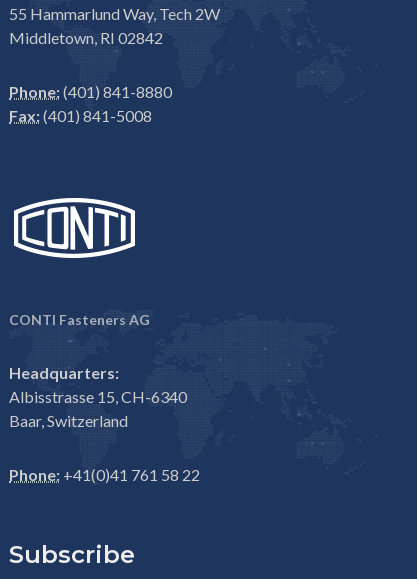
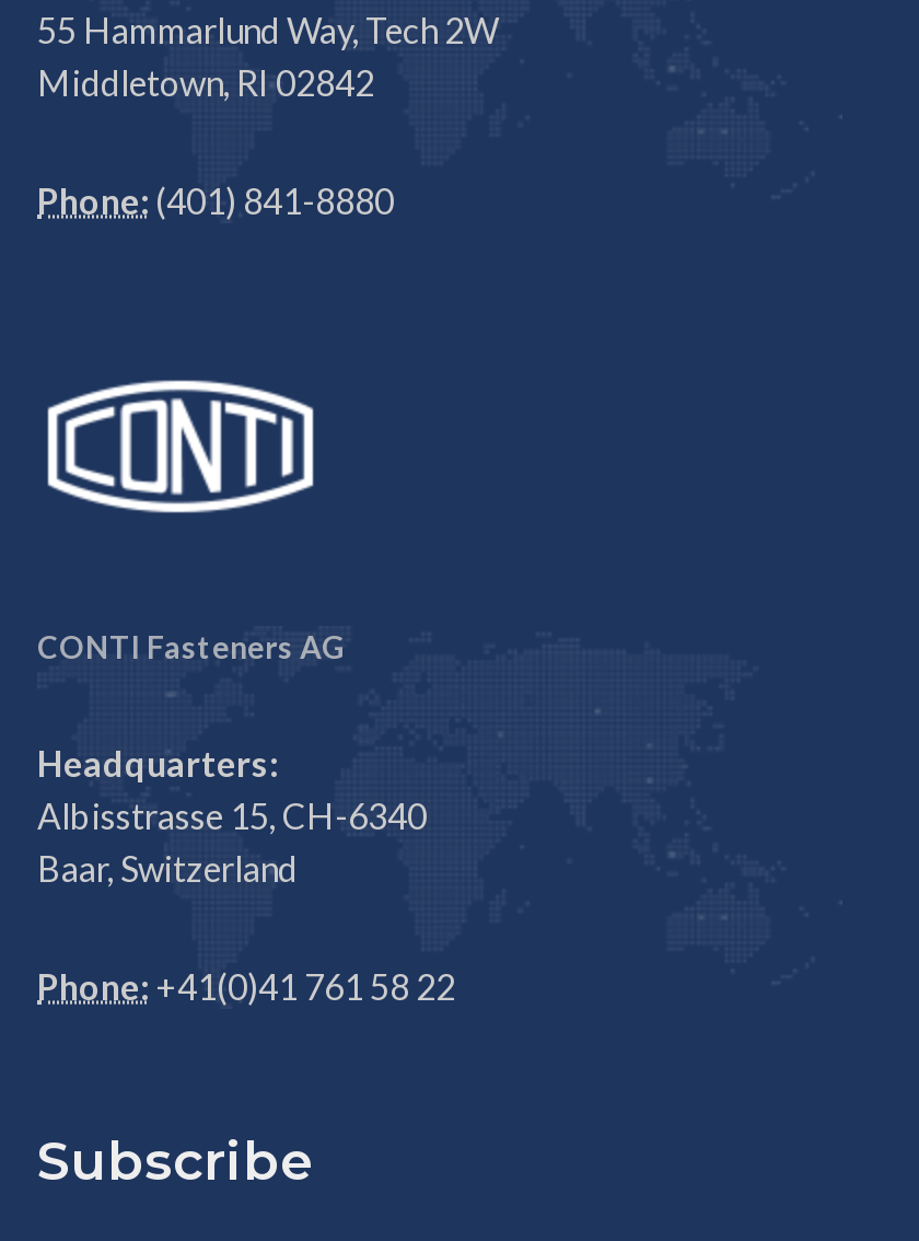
- Fax: (401) 841-5008
